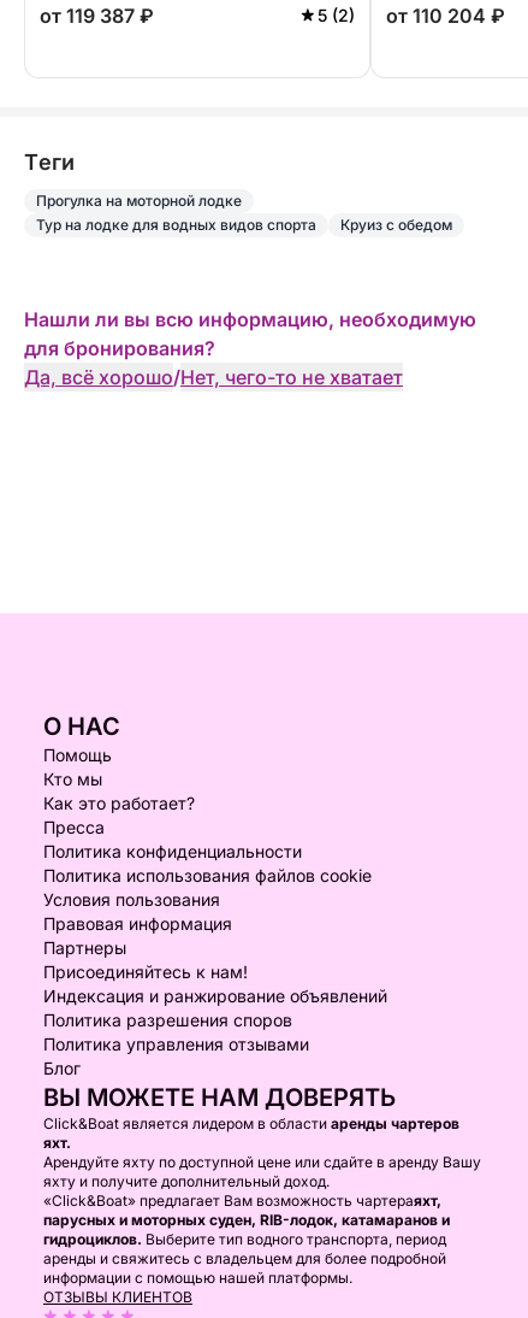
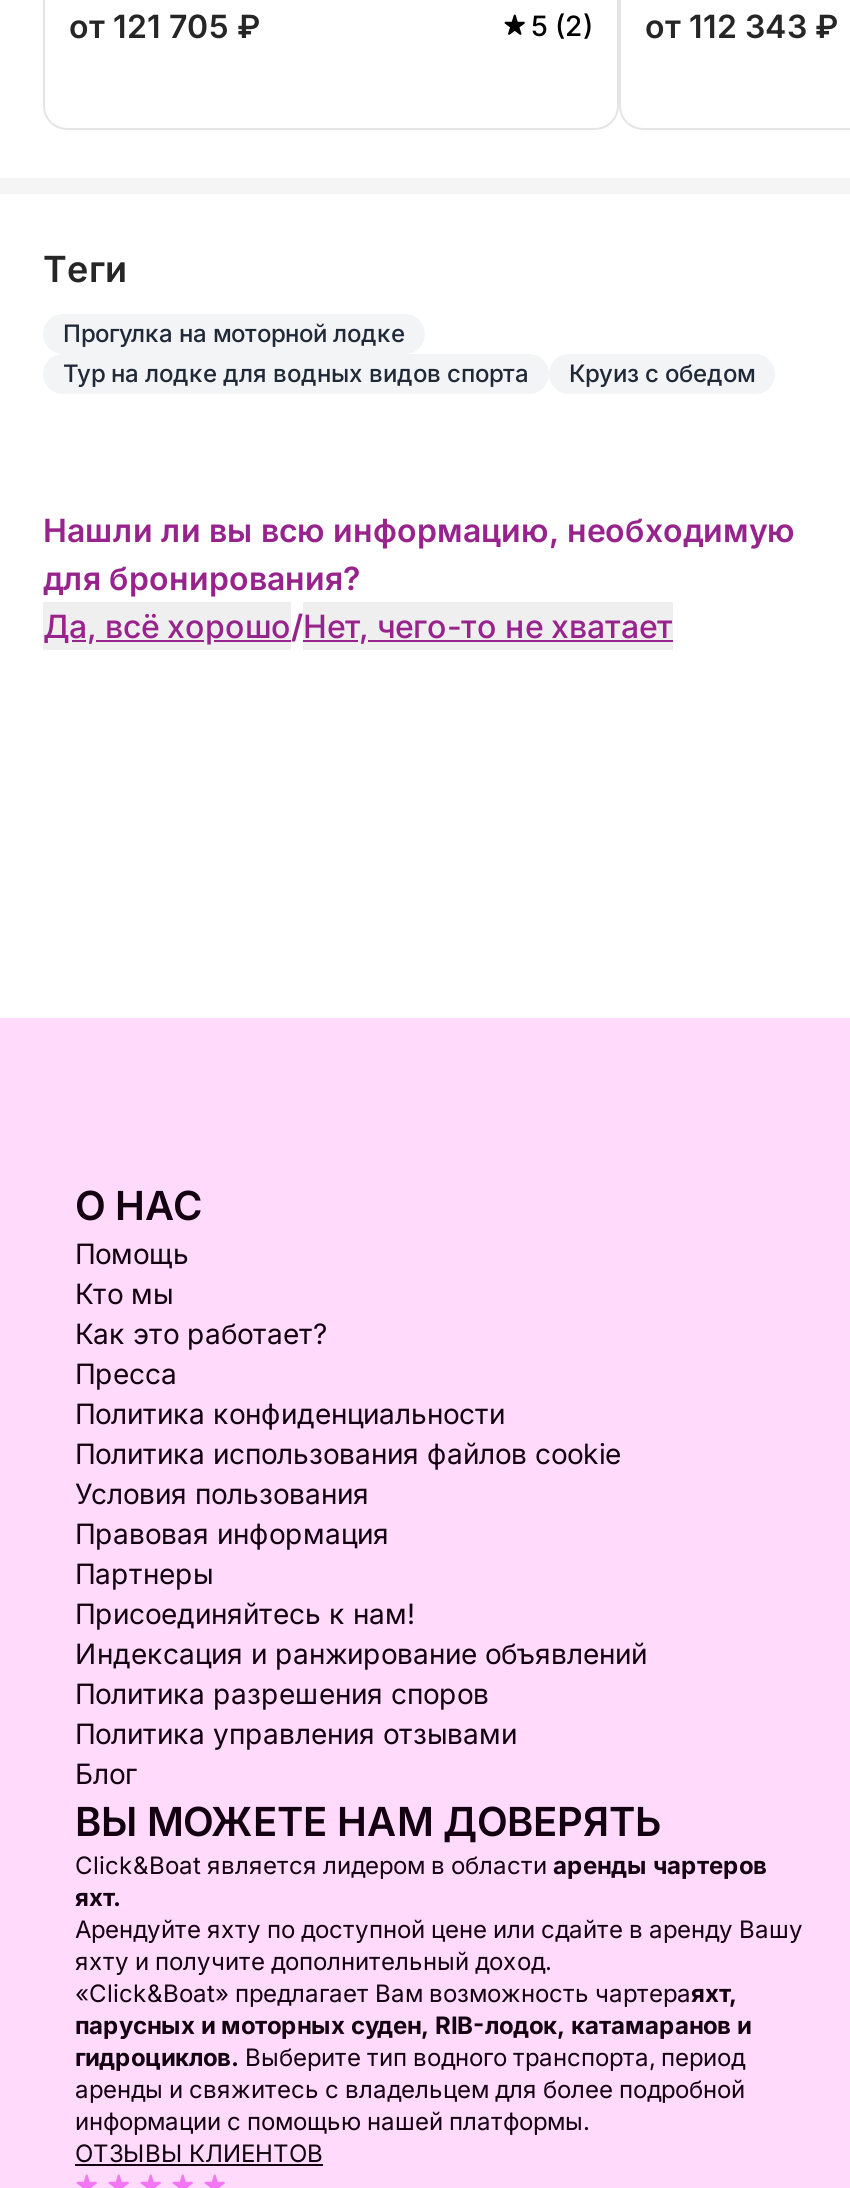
- от 119 387 ₽
+ от 121 705 ₽

- 5 (2) от 110 204 ₽
+ 5 (2) от 112 343 ₽
